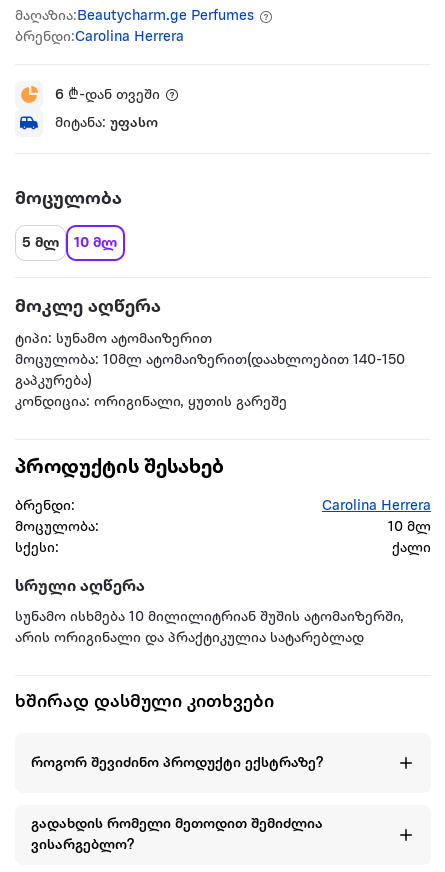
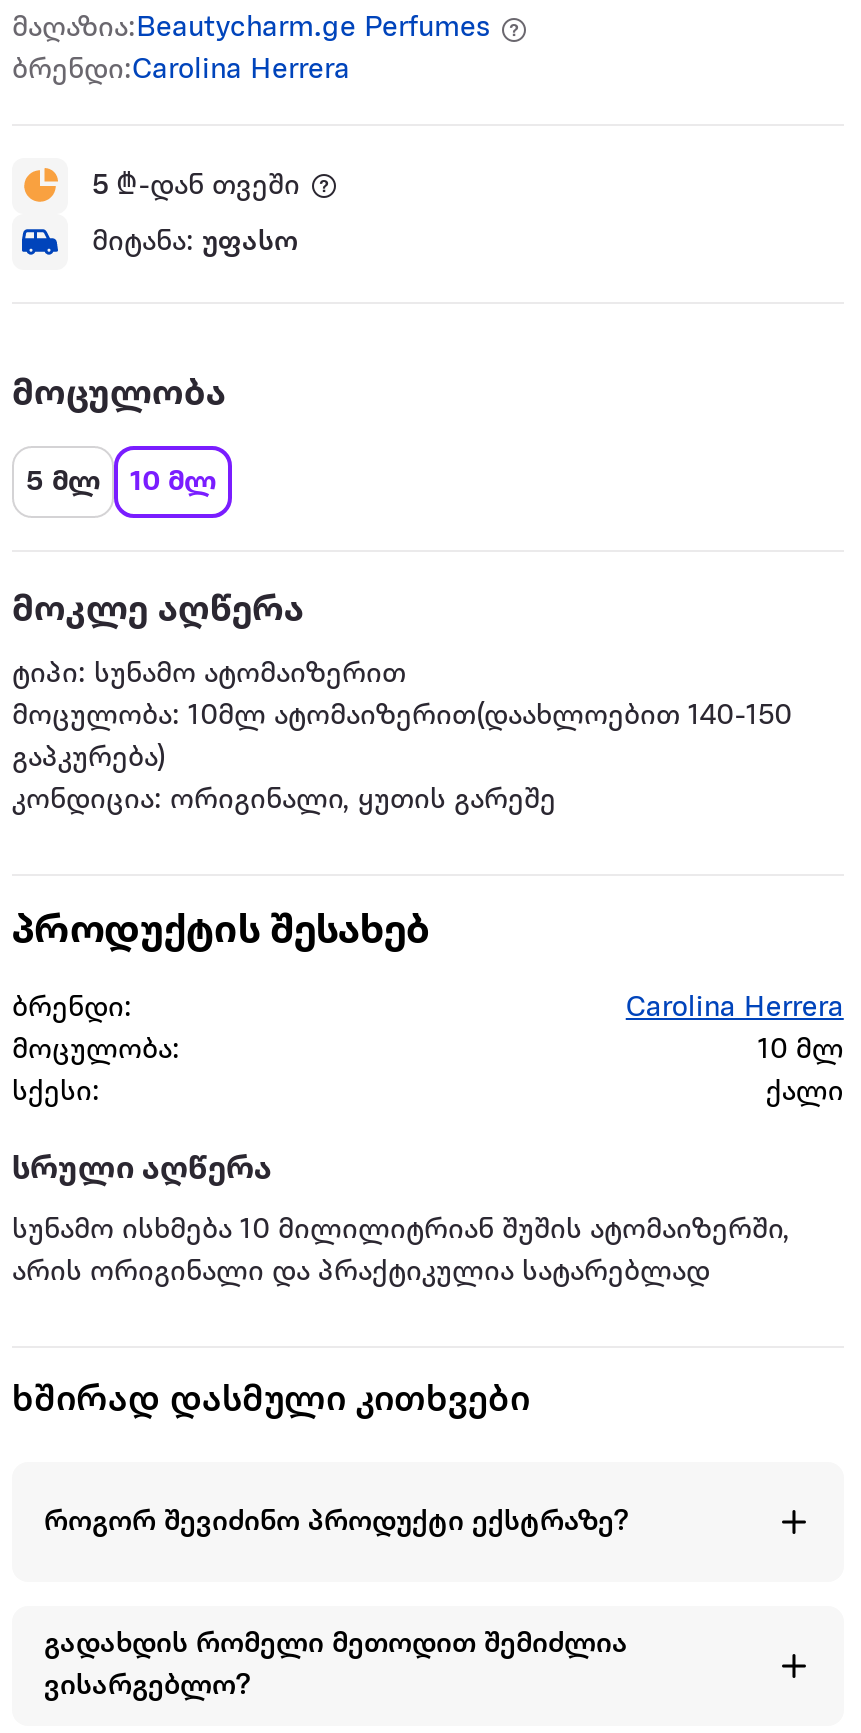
- 6 ₾-დან თვეში
+ 5 ₾-დან თვეში
